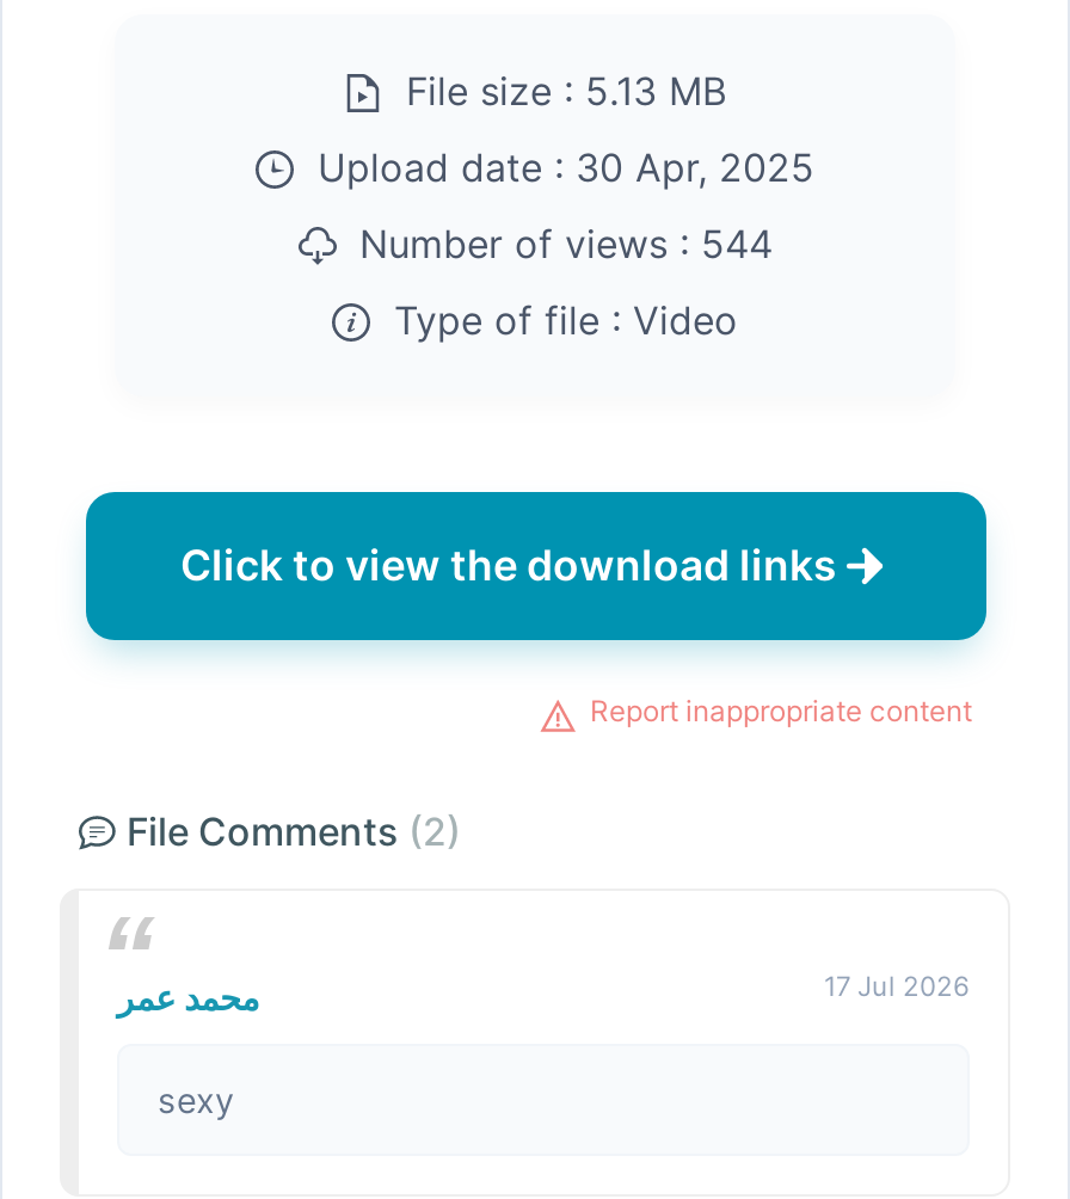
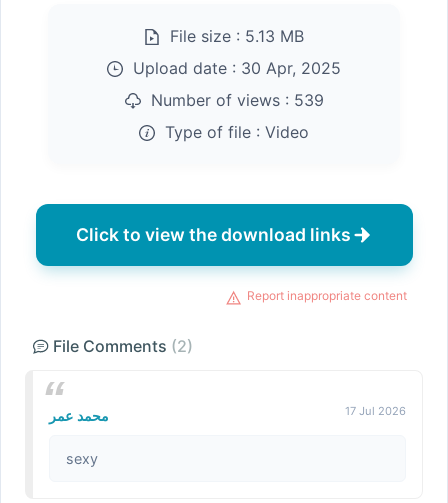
- Number of views : 544
+ Number of views : 539
